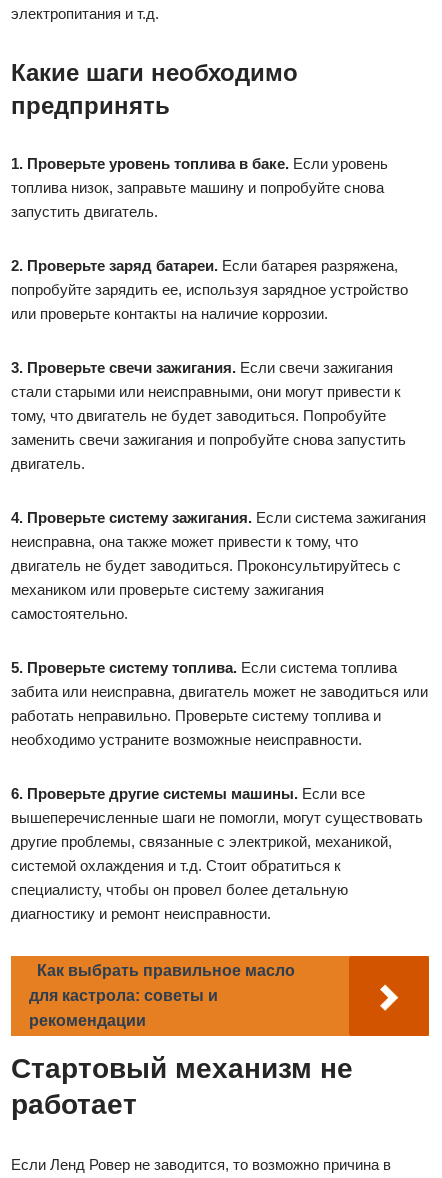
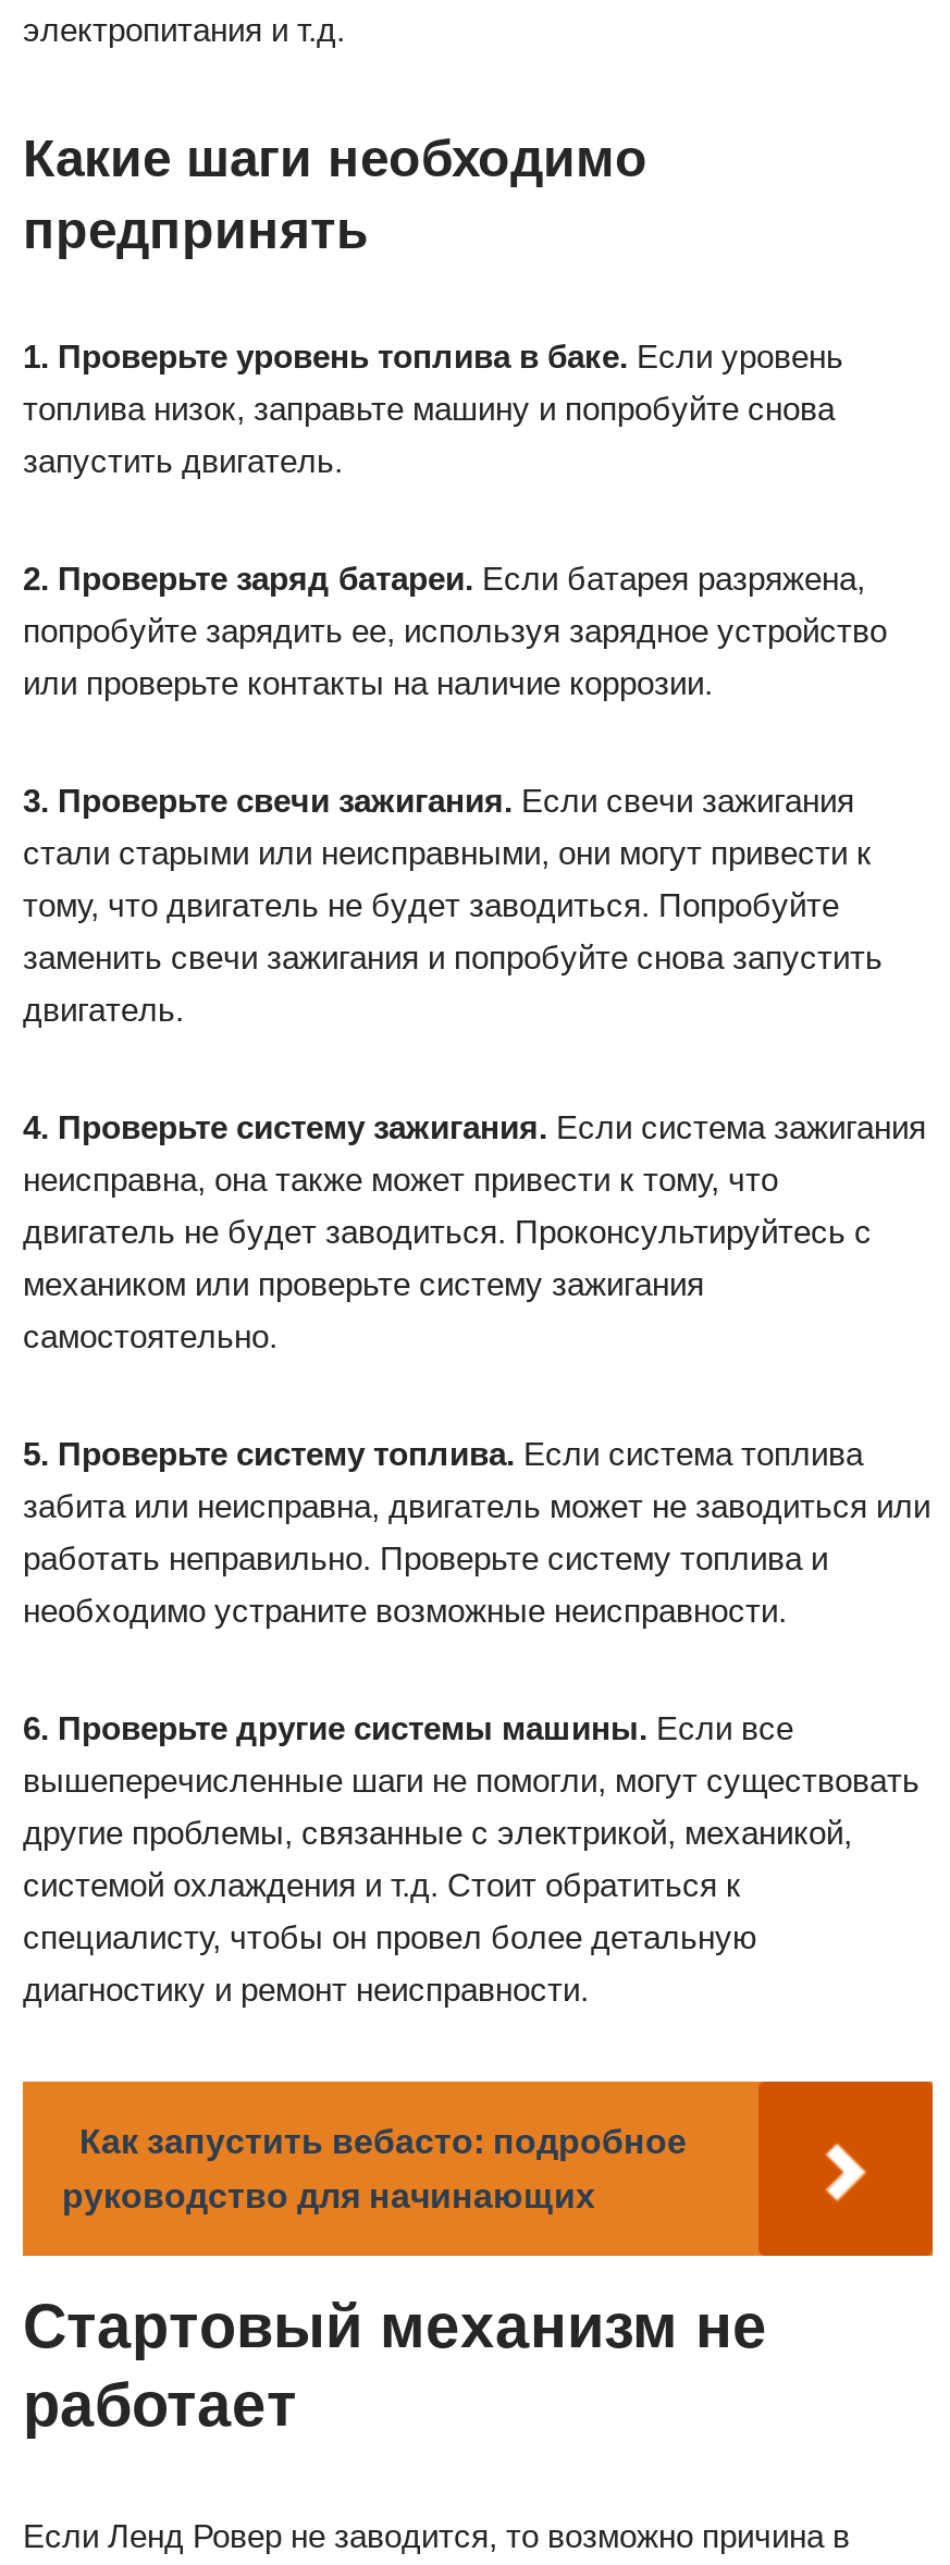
- Как выбрать правильное масло
- для кастрола: советы и
- рекомендации
+ Как запустить вебасто: подробное
+ руководство для начинающих
